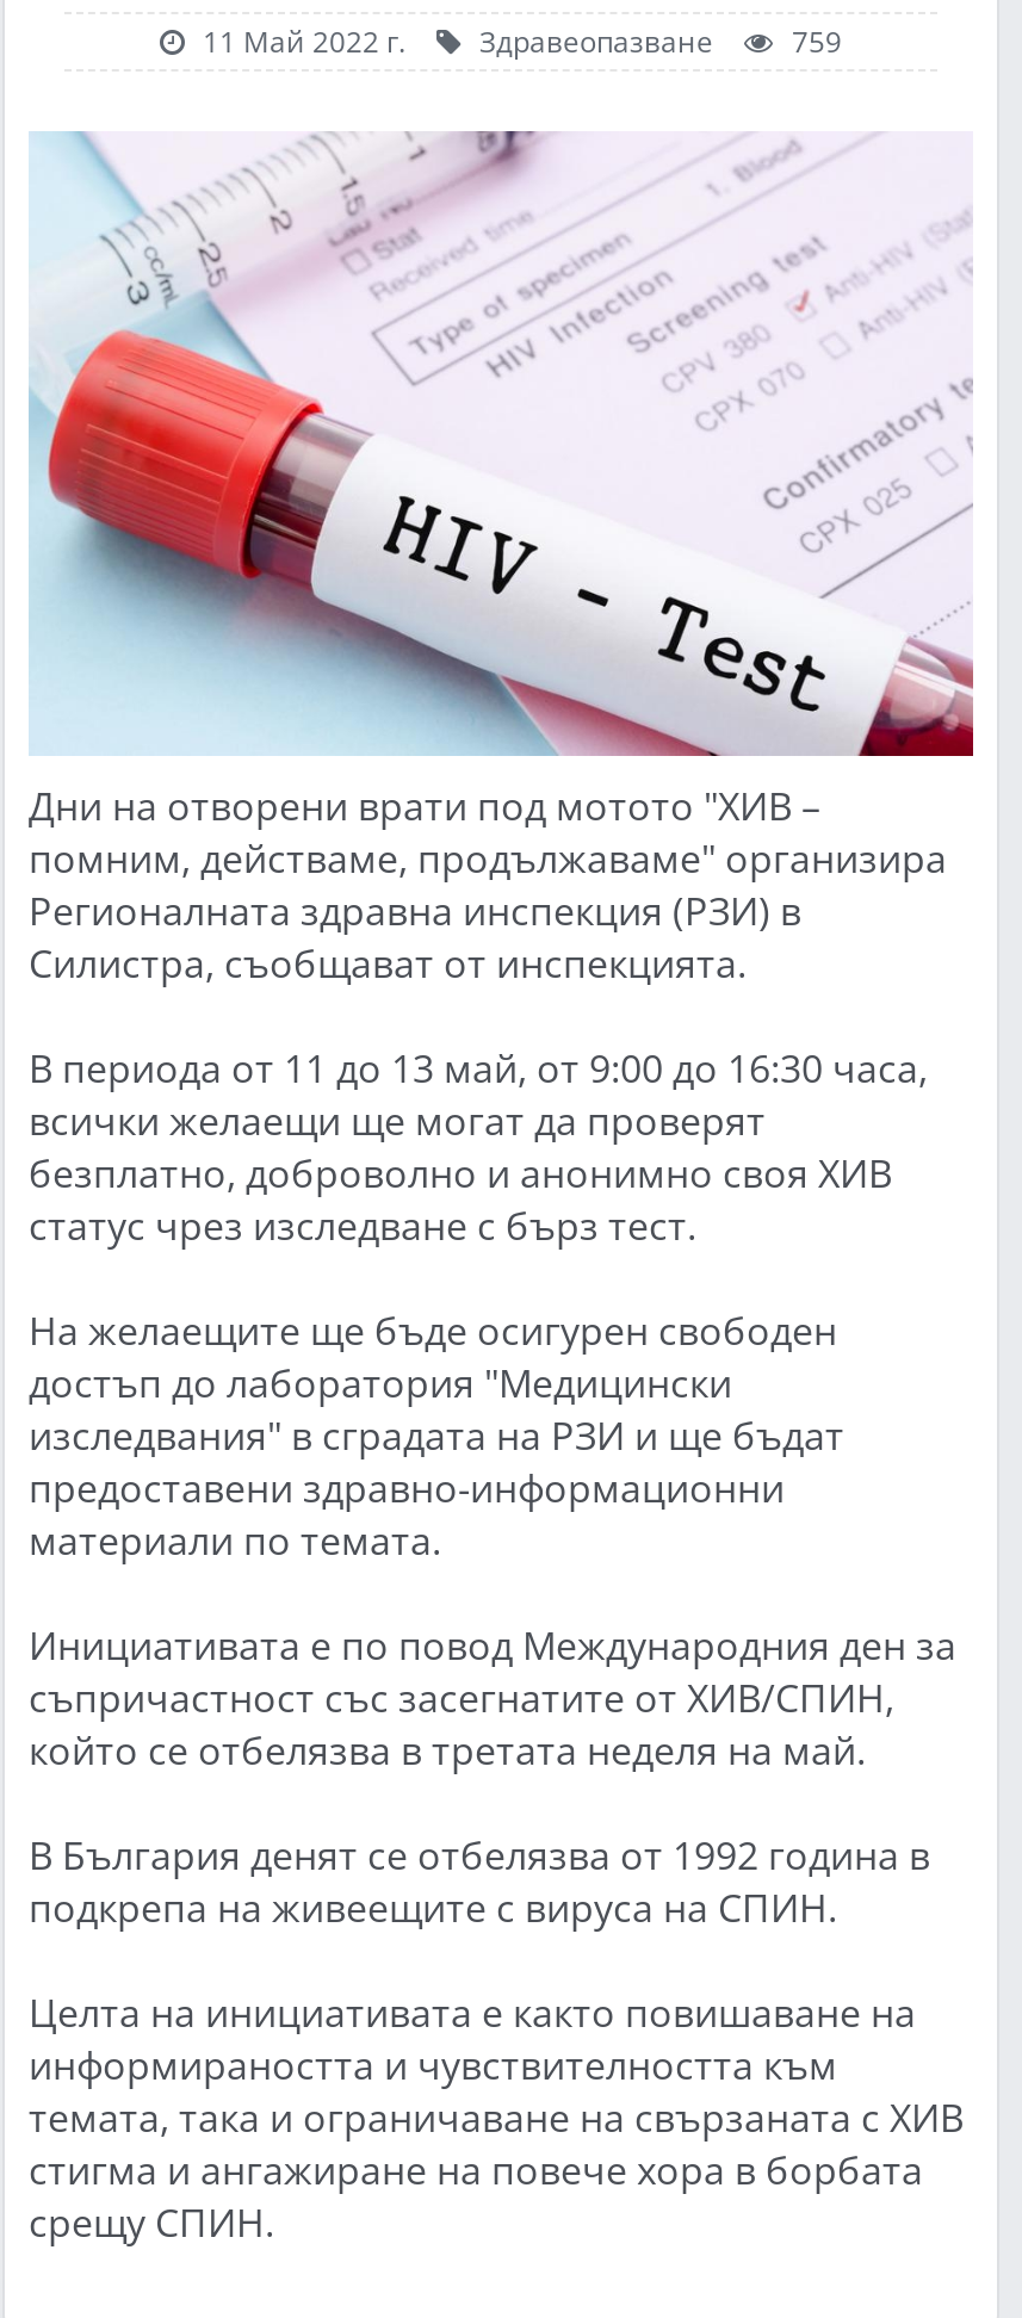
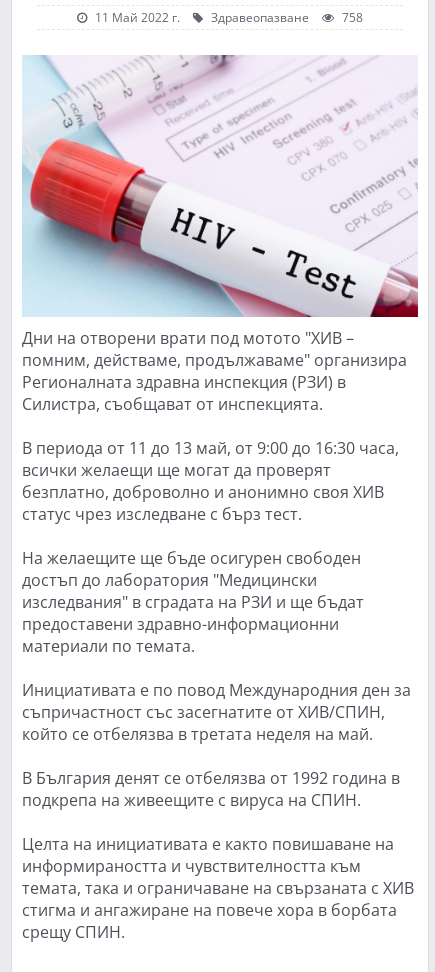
- 11 Май 2022 г. Здравеопазване 759
+ 11 Май 2022 г. Здравеопазване 758
